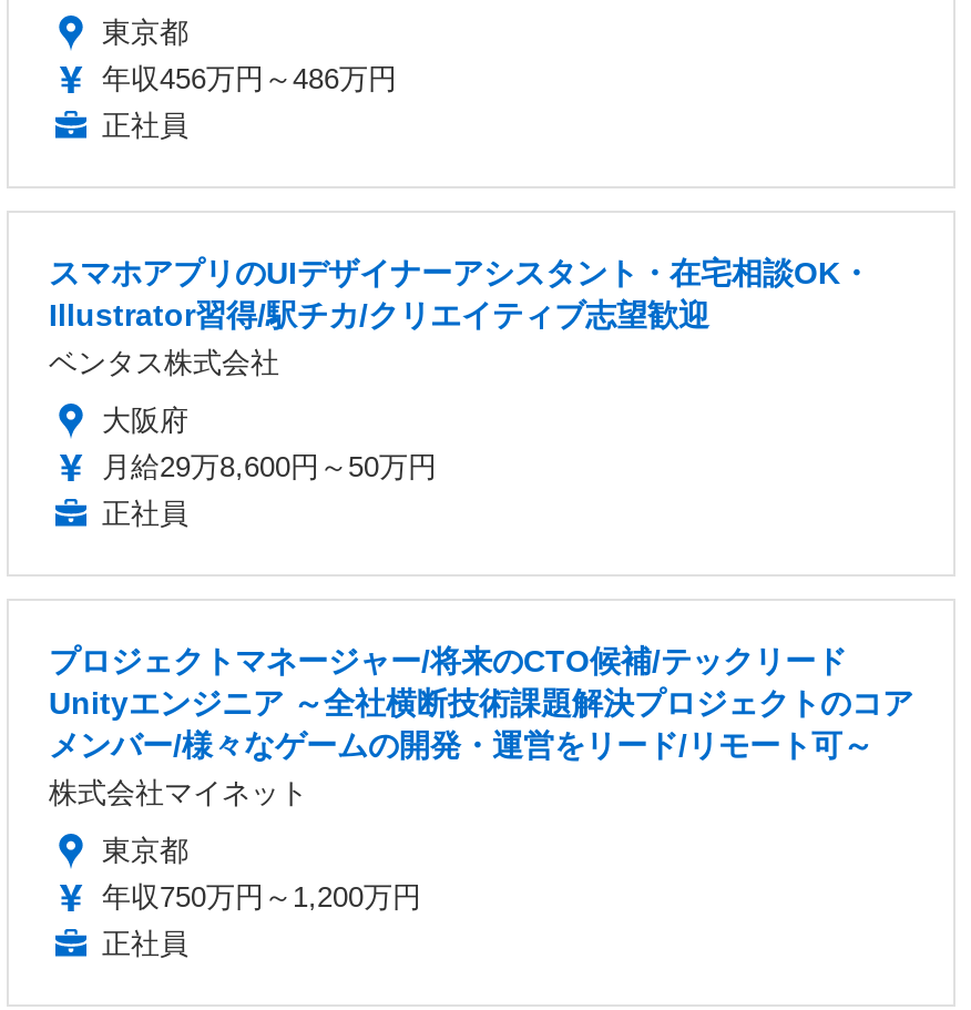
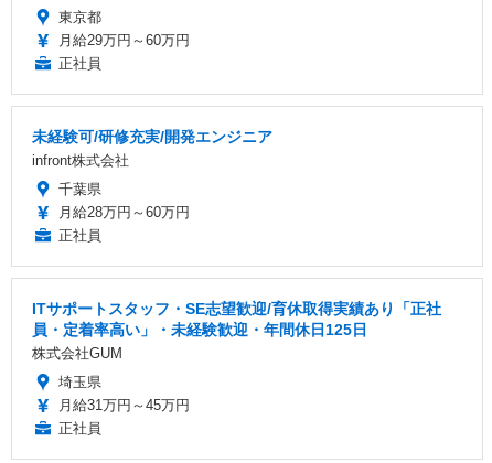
- 年収456万円～486万円
+ 月給29万円～60万円

- スマホアプリのUIデザイナーアシスタント・在宅相談OK・
- Illustrator習得/駅チカ/クリエイティブ志望歓迎
- ベンタス株式会社
+ 未経験可/研修充実/開発エンジニア
+ infront株式会社

- 大阪府
- 月給29万8,600円～50万円
+ 千葉県
+ 月給28万円～60万円

- プロジェクトマネージャー/将来のCTO候補/テックリード
- Unityエンジニア ～全社横断技術課題解決プロジェクトのコア
- メンバー/様々なゲームの開発・運営をリード/リモート可～
- 株式会社マイネット
+ ITサポートスタッフ・SE志望歓迎/育休取得実績あり「正社
+ 員・定着率高い」・未経験歓迎・年間休日125日
+ 株式会社GUM

- 東京都
- 年収750万円～1,200万円
+ 埼玉県
+ 月給31万円～45万円
